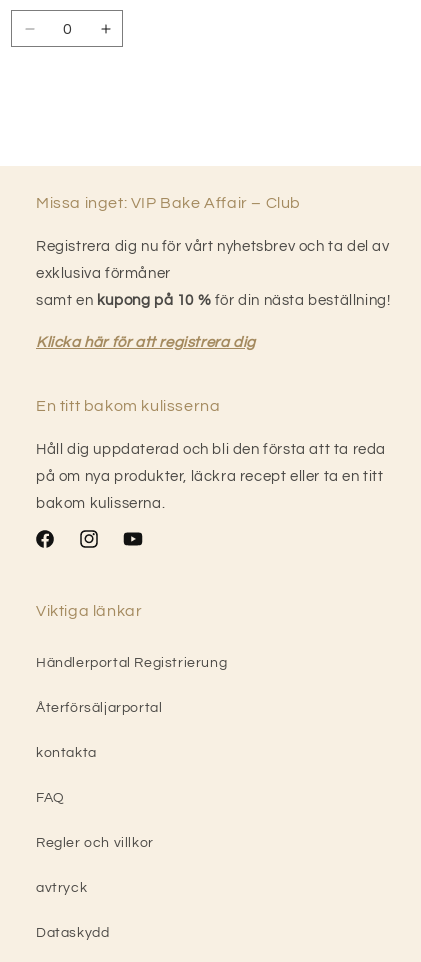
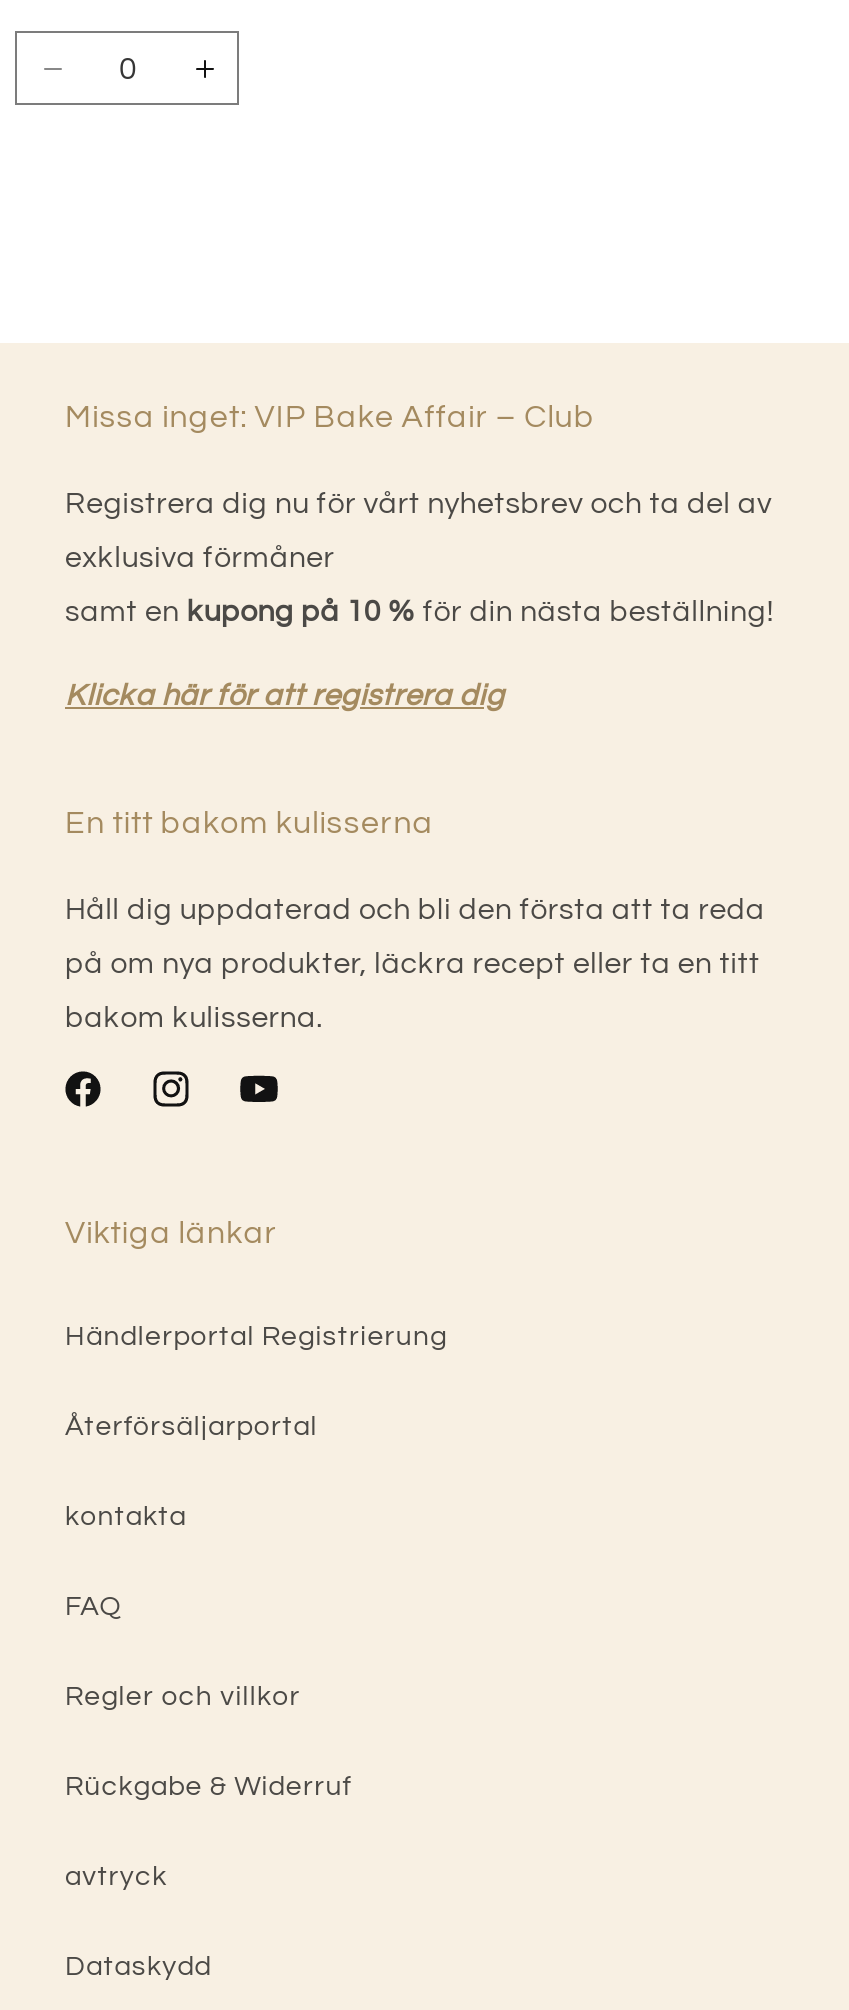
+ Rückgabe & Widerruf
